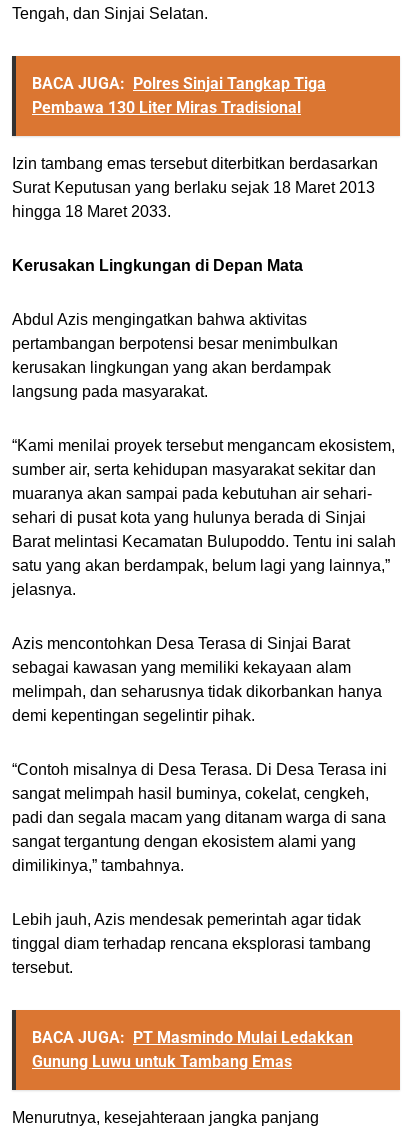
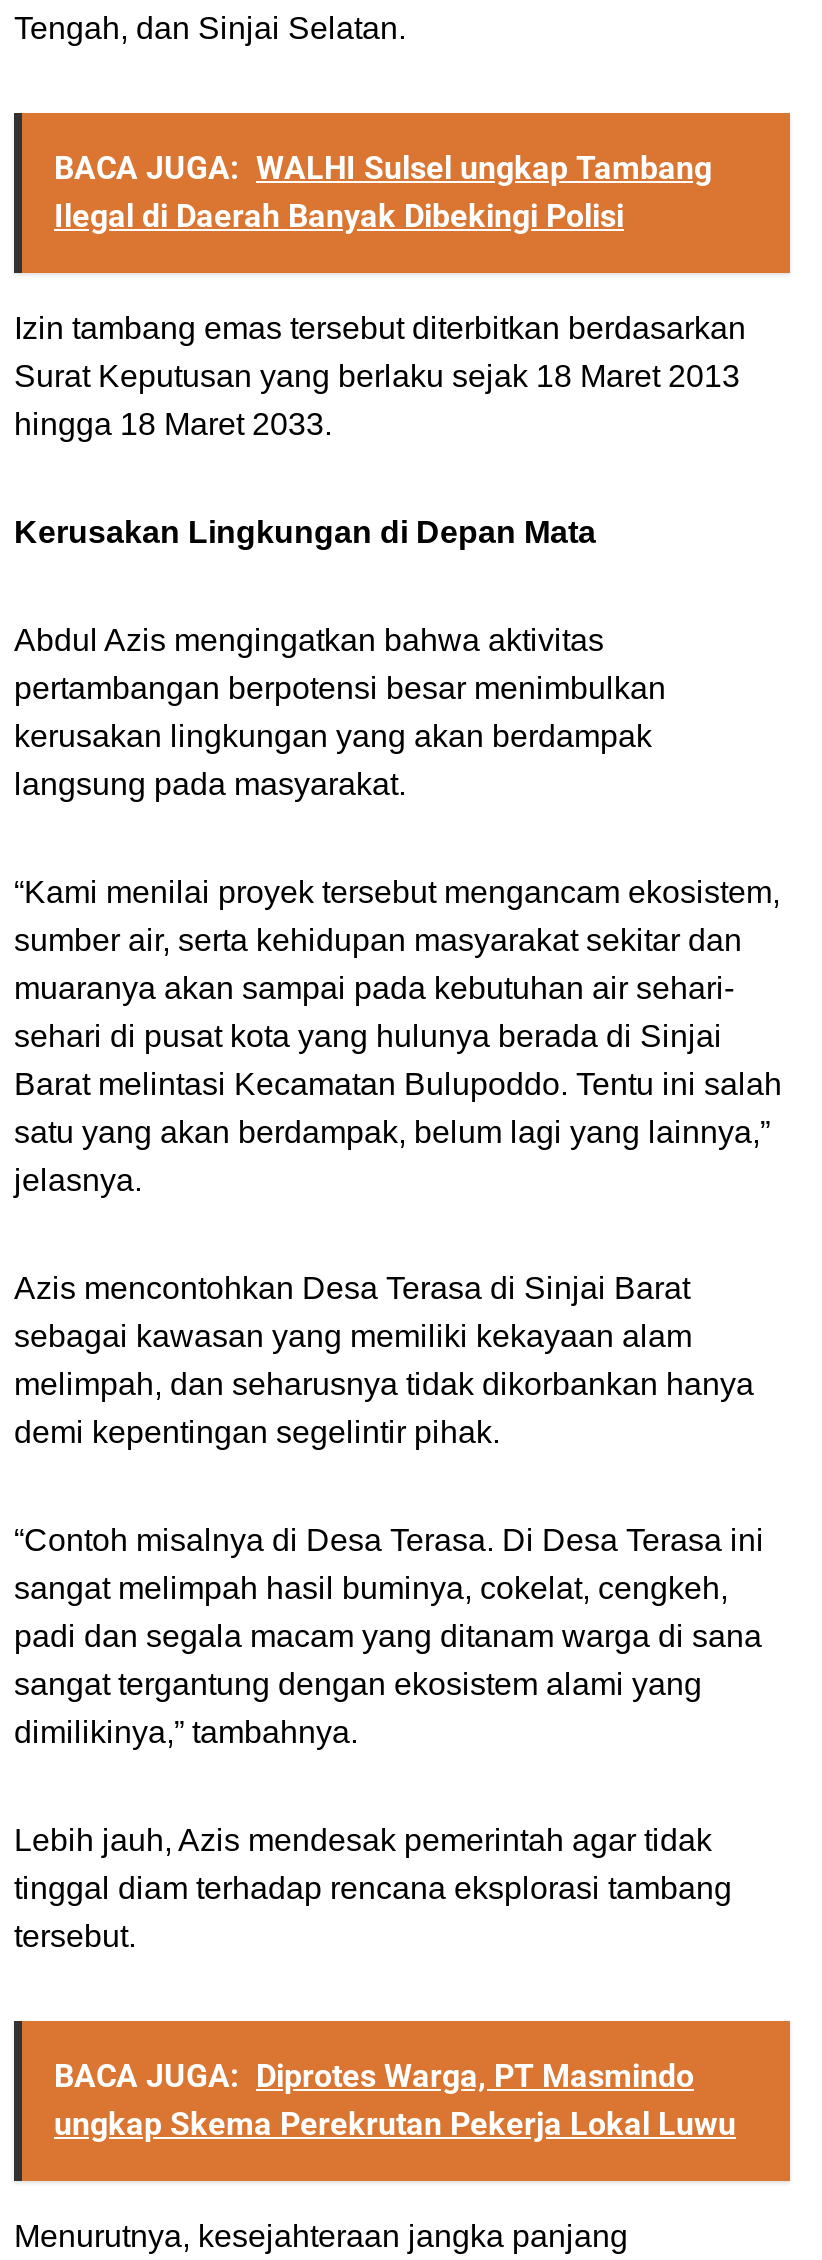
- BACA JUGA: Polres Sinjai Tangkap Tiga
- Pembawa 130 Liter Miras Tradisional
+ BACA JUGA: WALHI Sulsel ungkap Tambang
+ Ilegal di Daerah Banyak Dibekingi Polisi

- BACA JUGA: PT Masmindo Mulai Ledakkan
- Gunung Luwu untuk Tambang Emas
+ BACA JUGA: Diprotes Warga, PT Masmindo
+ ungkap Skema Perekrutan Pekerja Lokal Luwu
